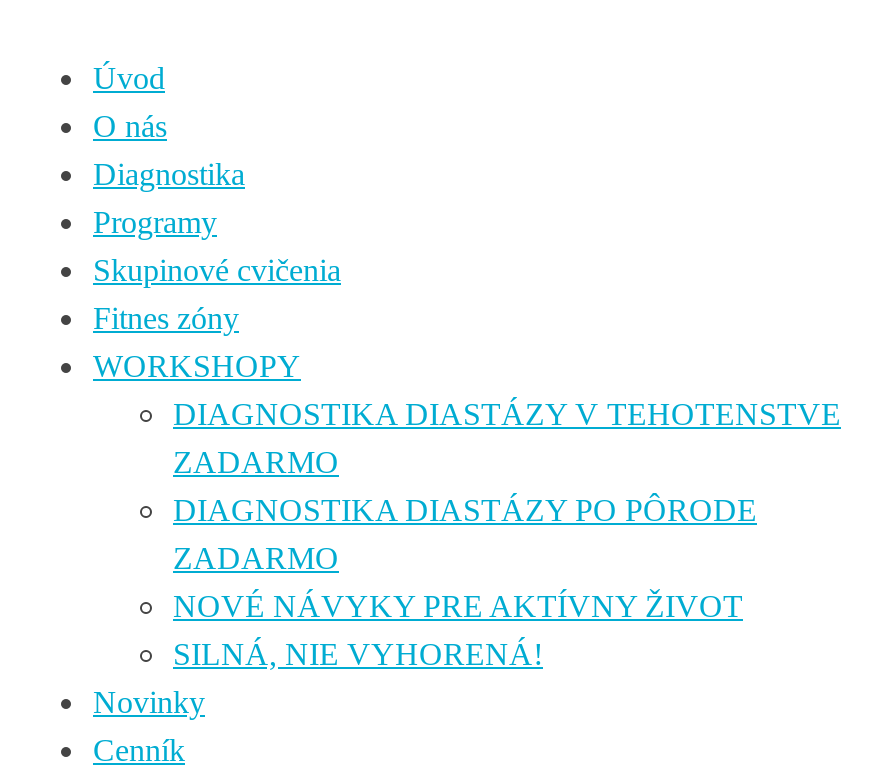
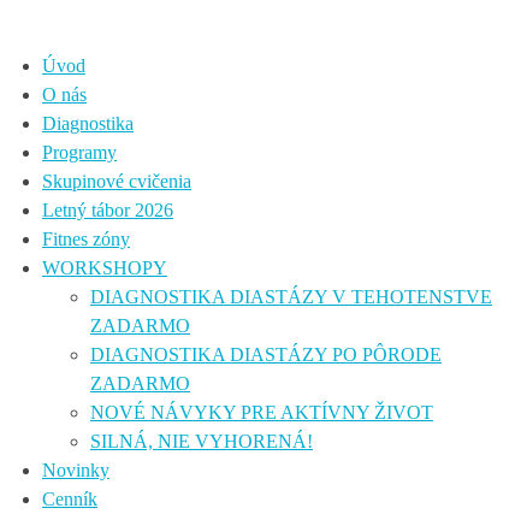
+ Letný tábor 2026
